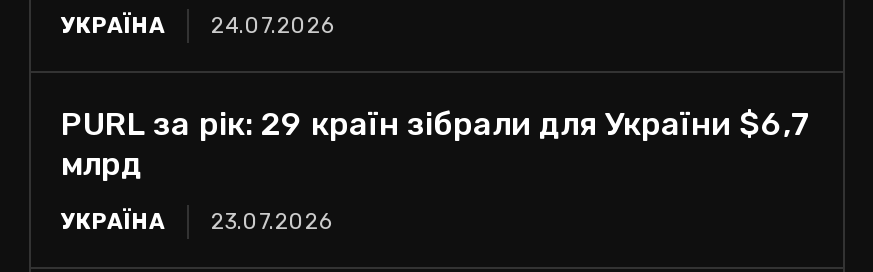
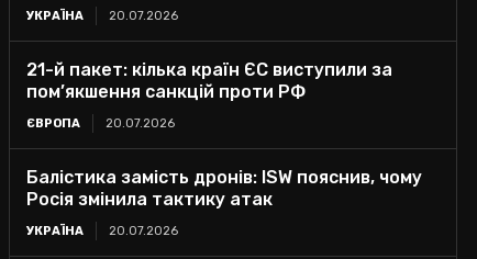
- 24.07.2026
- PURL за рік: 29 країн зібрали для України $6,7
- млрд
+ 20.07.2026
+ 21-й пакет: кілька країн ЄС виступили за
+ пом’якшення санкцій проти РФ
+ ЄВРОПА
+ 20.07.2026
+ Балістика замість дронів: ISW пояснив, чому
+ Росія змінила тактику атак

- УКРАЇНА 23.07.2026
+ УКРАЇНА 20.07.2026
